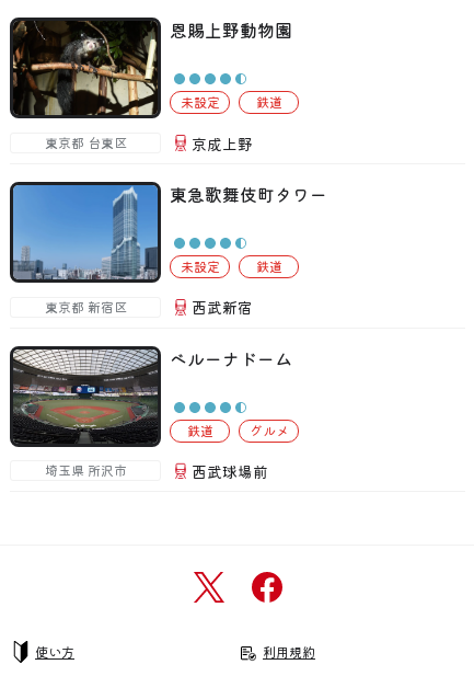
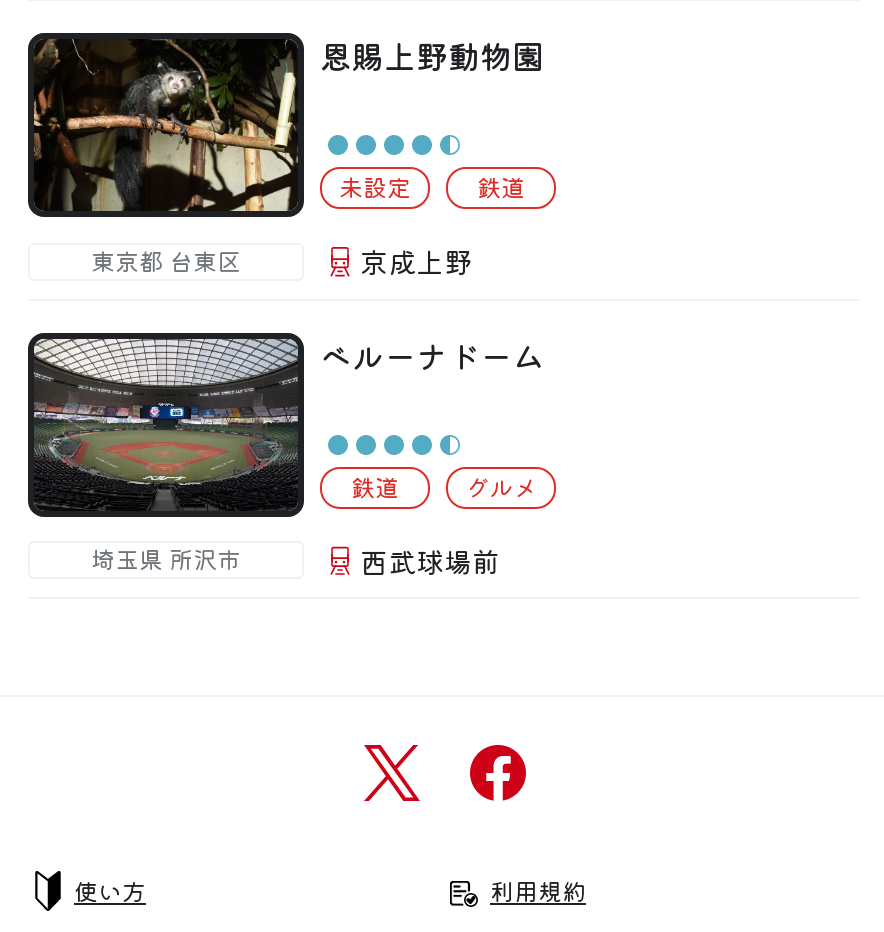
- [image]
- 東急歌舞伎町タワー
- 未設定
- 鉄道
- 東京都 新宿区
- 西武新宿
